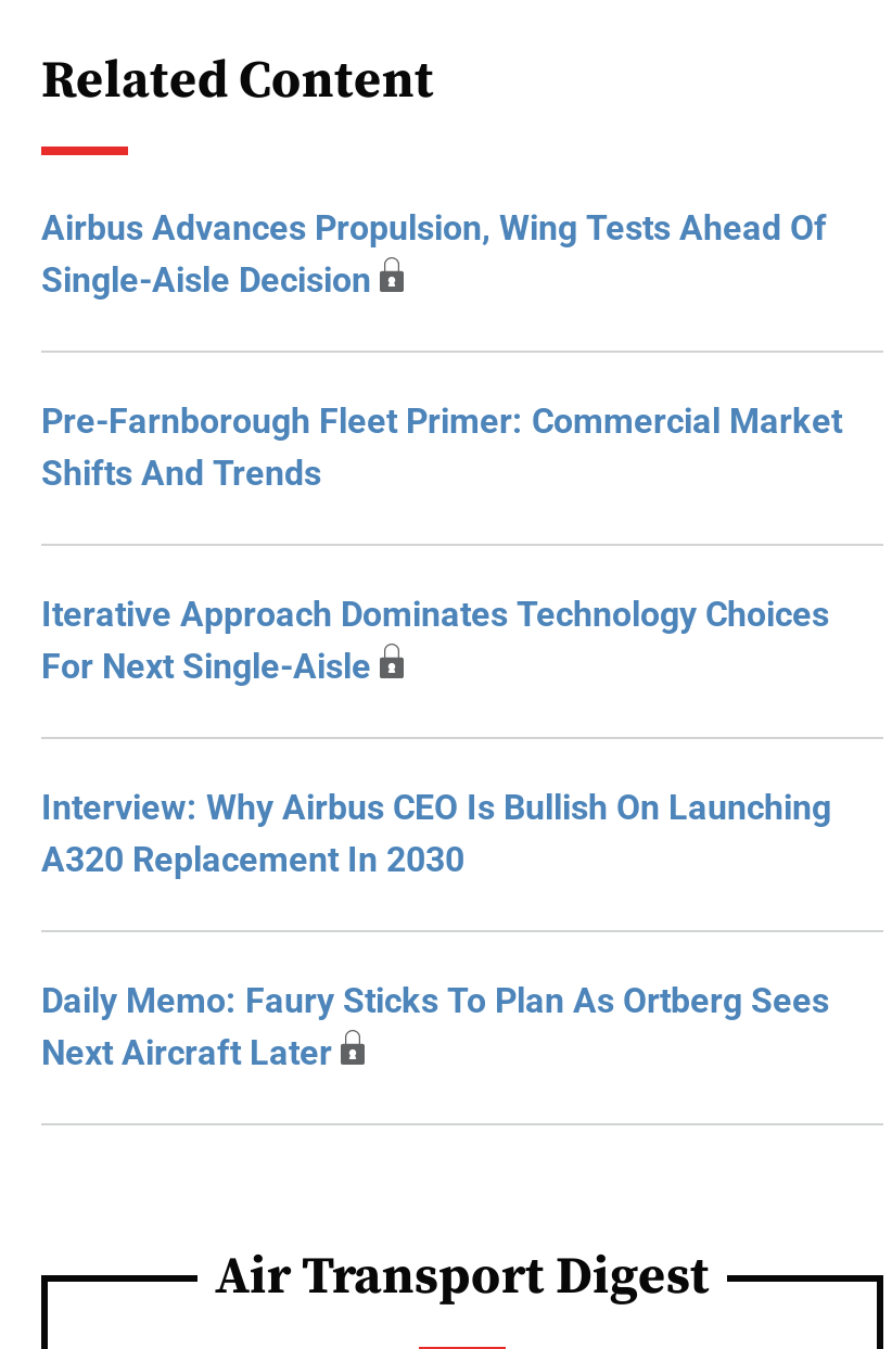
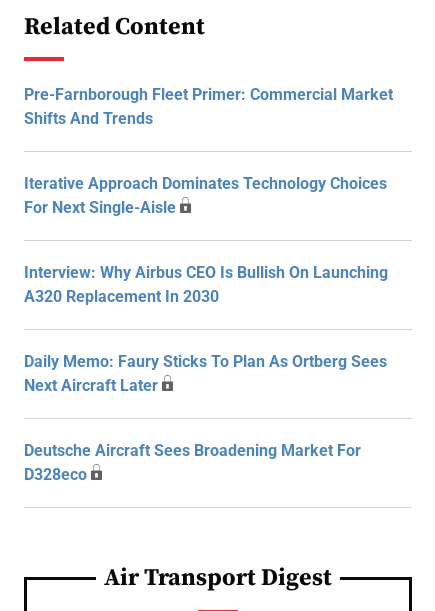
- Airbus Advances Propulsion, Wing Tests Ahead Of
- Single-Aisle Decision

moved up: Pre-Farnborough Fleet Primer: Commercial Market | Shifts And Trends | Iterative Approach Dominates Technology Choices | For Next Single-Aisle | Interview: Why Airbus CEO Is Bullish On Launching | A320 Replacement In 2030 | Daily Memo: Faury Sticks To Plan As Ortberg Sees | Next Aircraft Later

+ Deutsche Aircraft Sees Broadening Market For
+ D328eco
